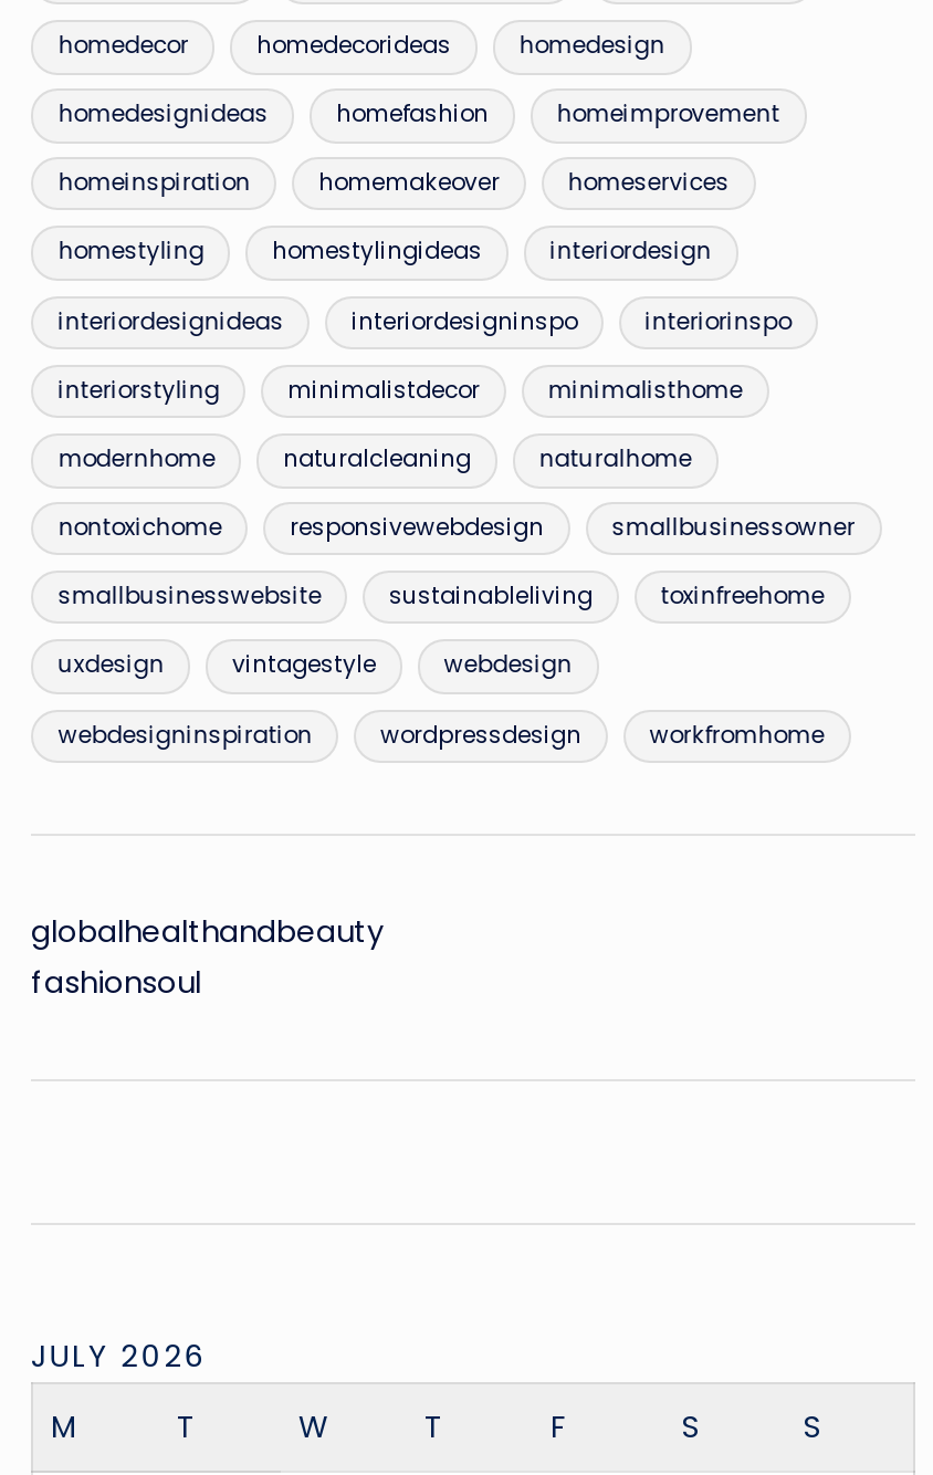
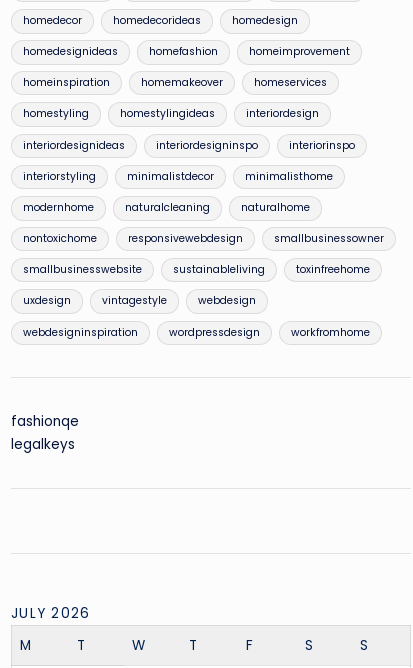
- globalhealthandbeauty
- fashionsoul
+ fashionqe
+ legalkeys
